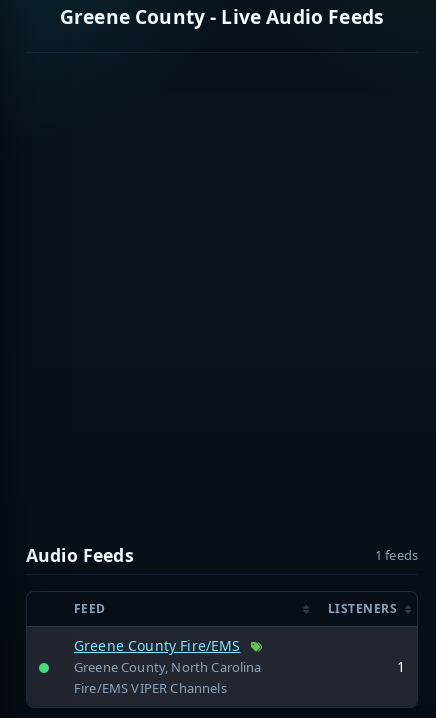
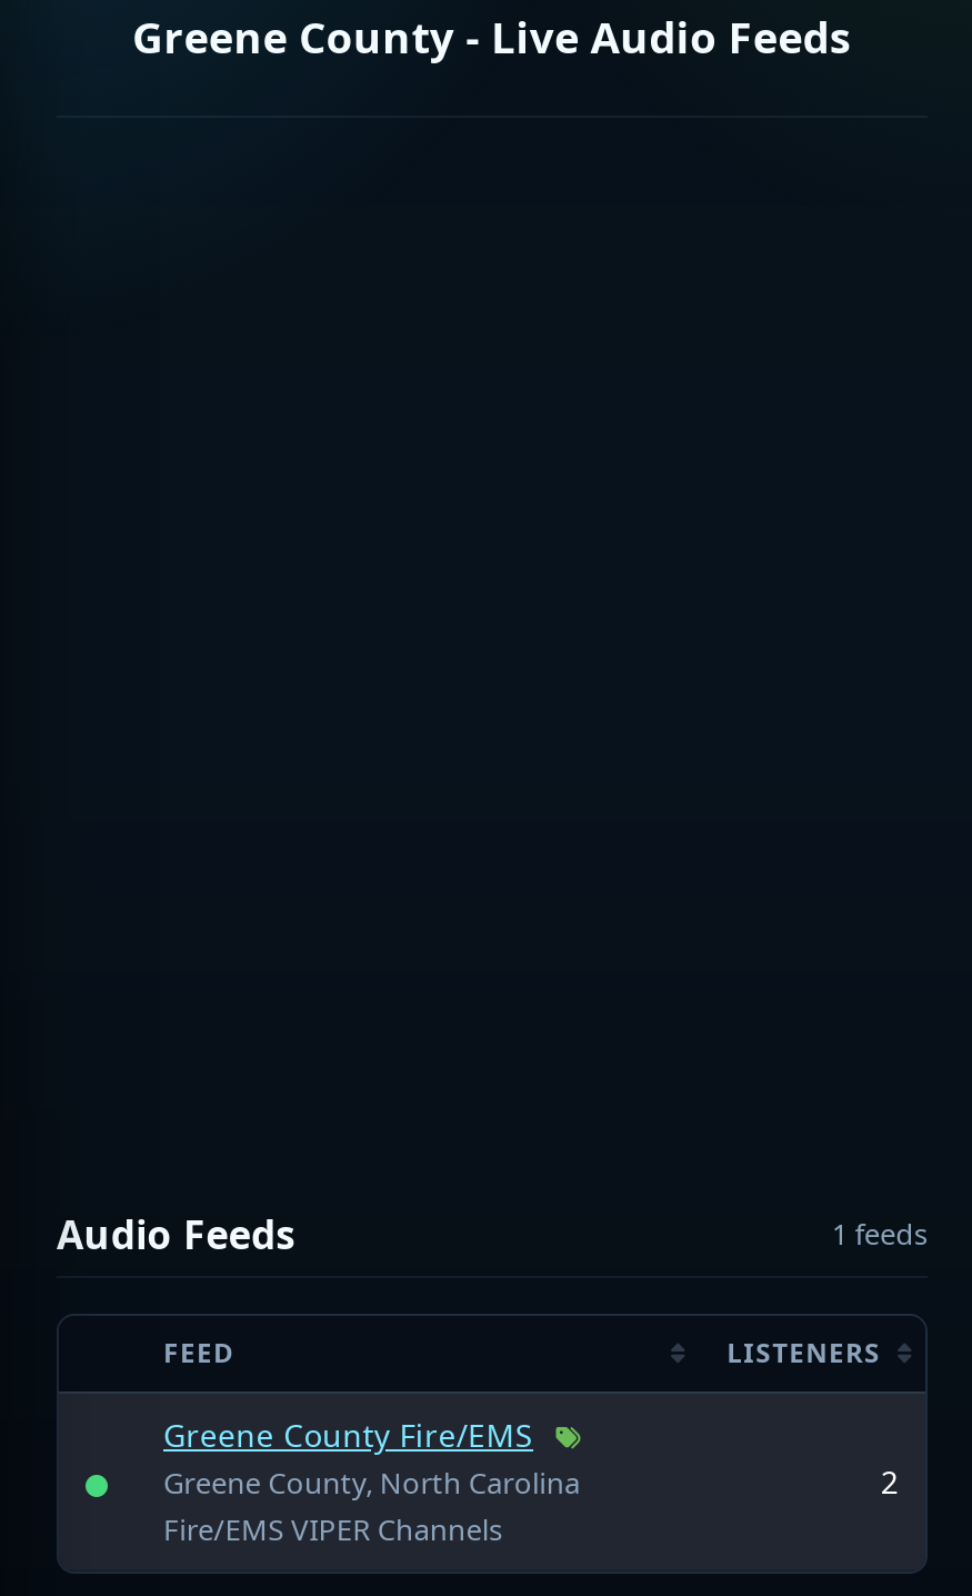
- 1
+ 2
